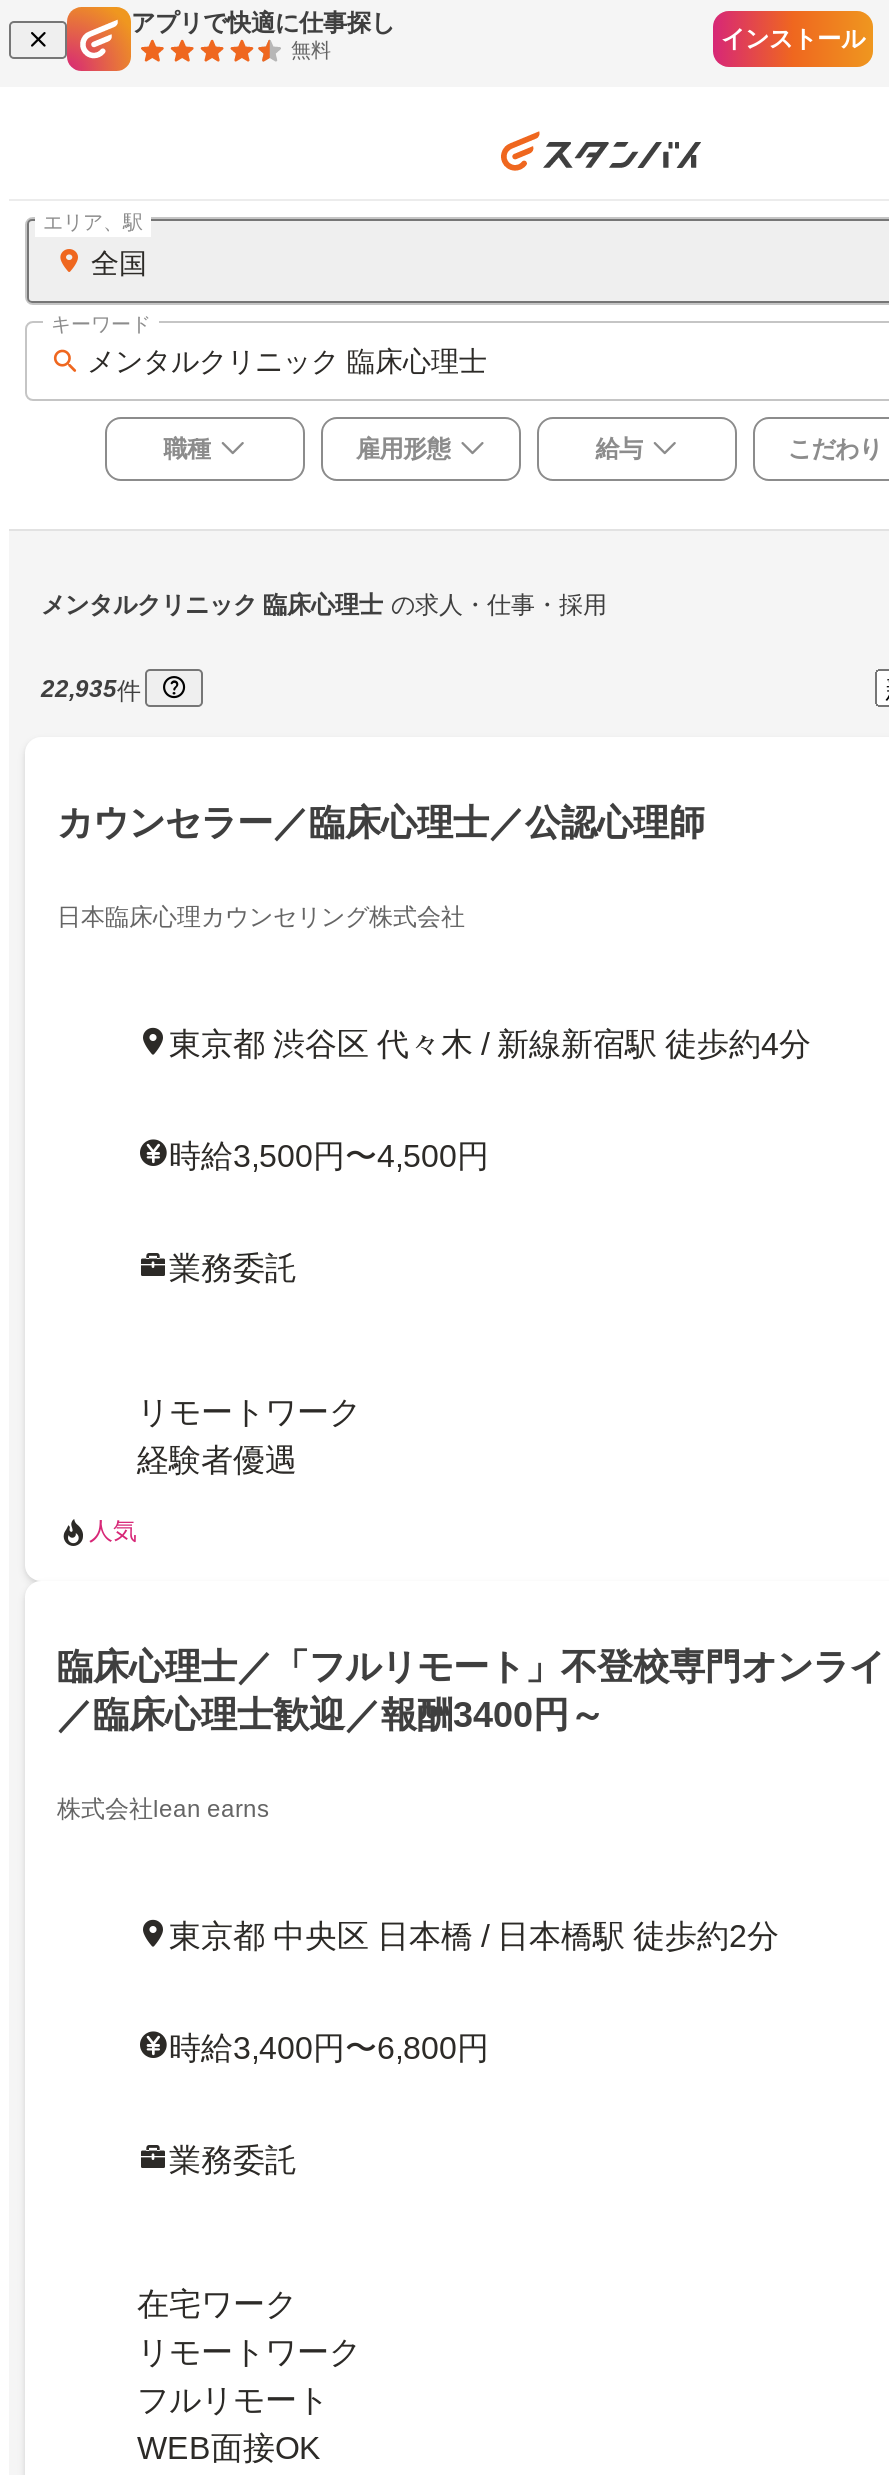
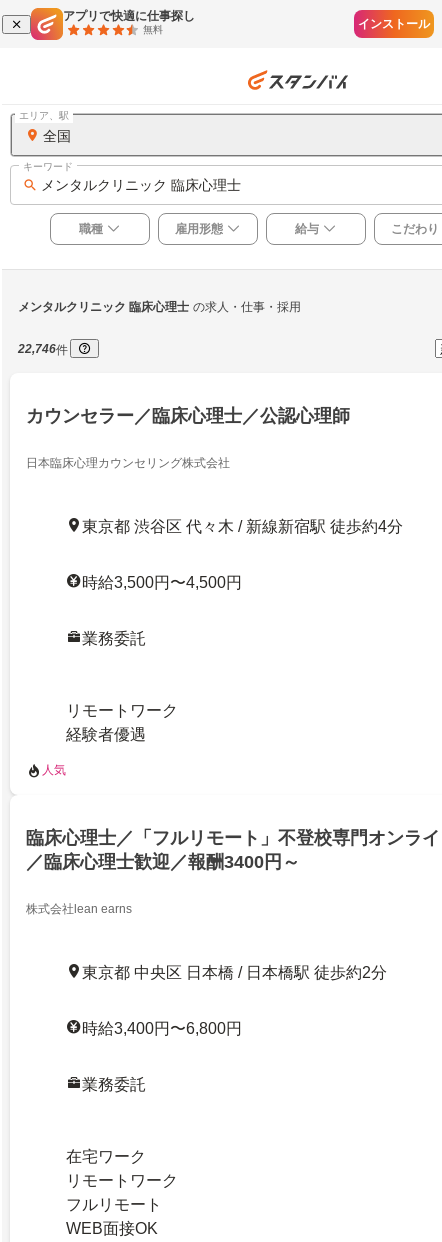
- 22,935件
+ 22,746件
